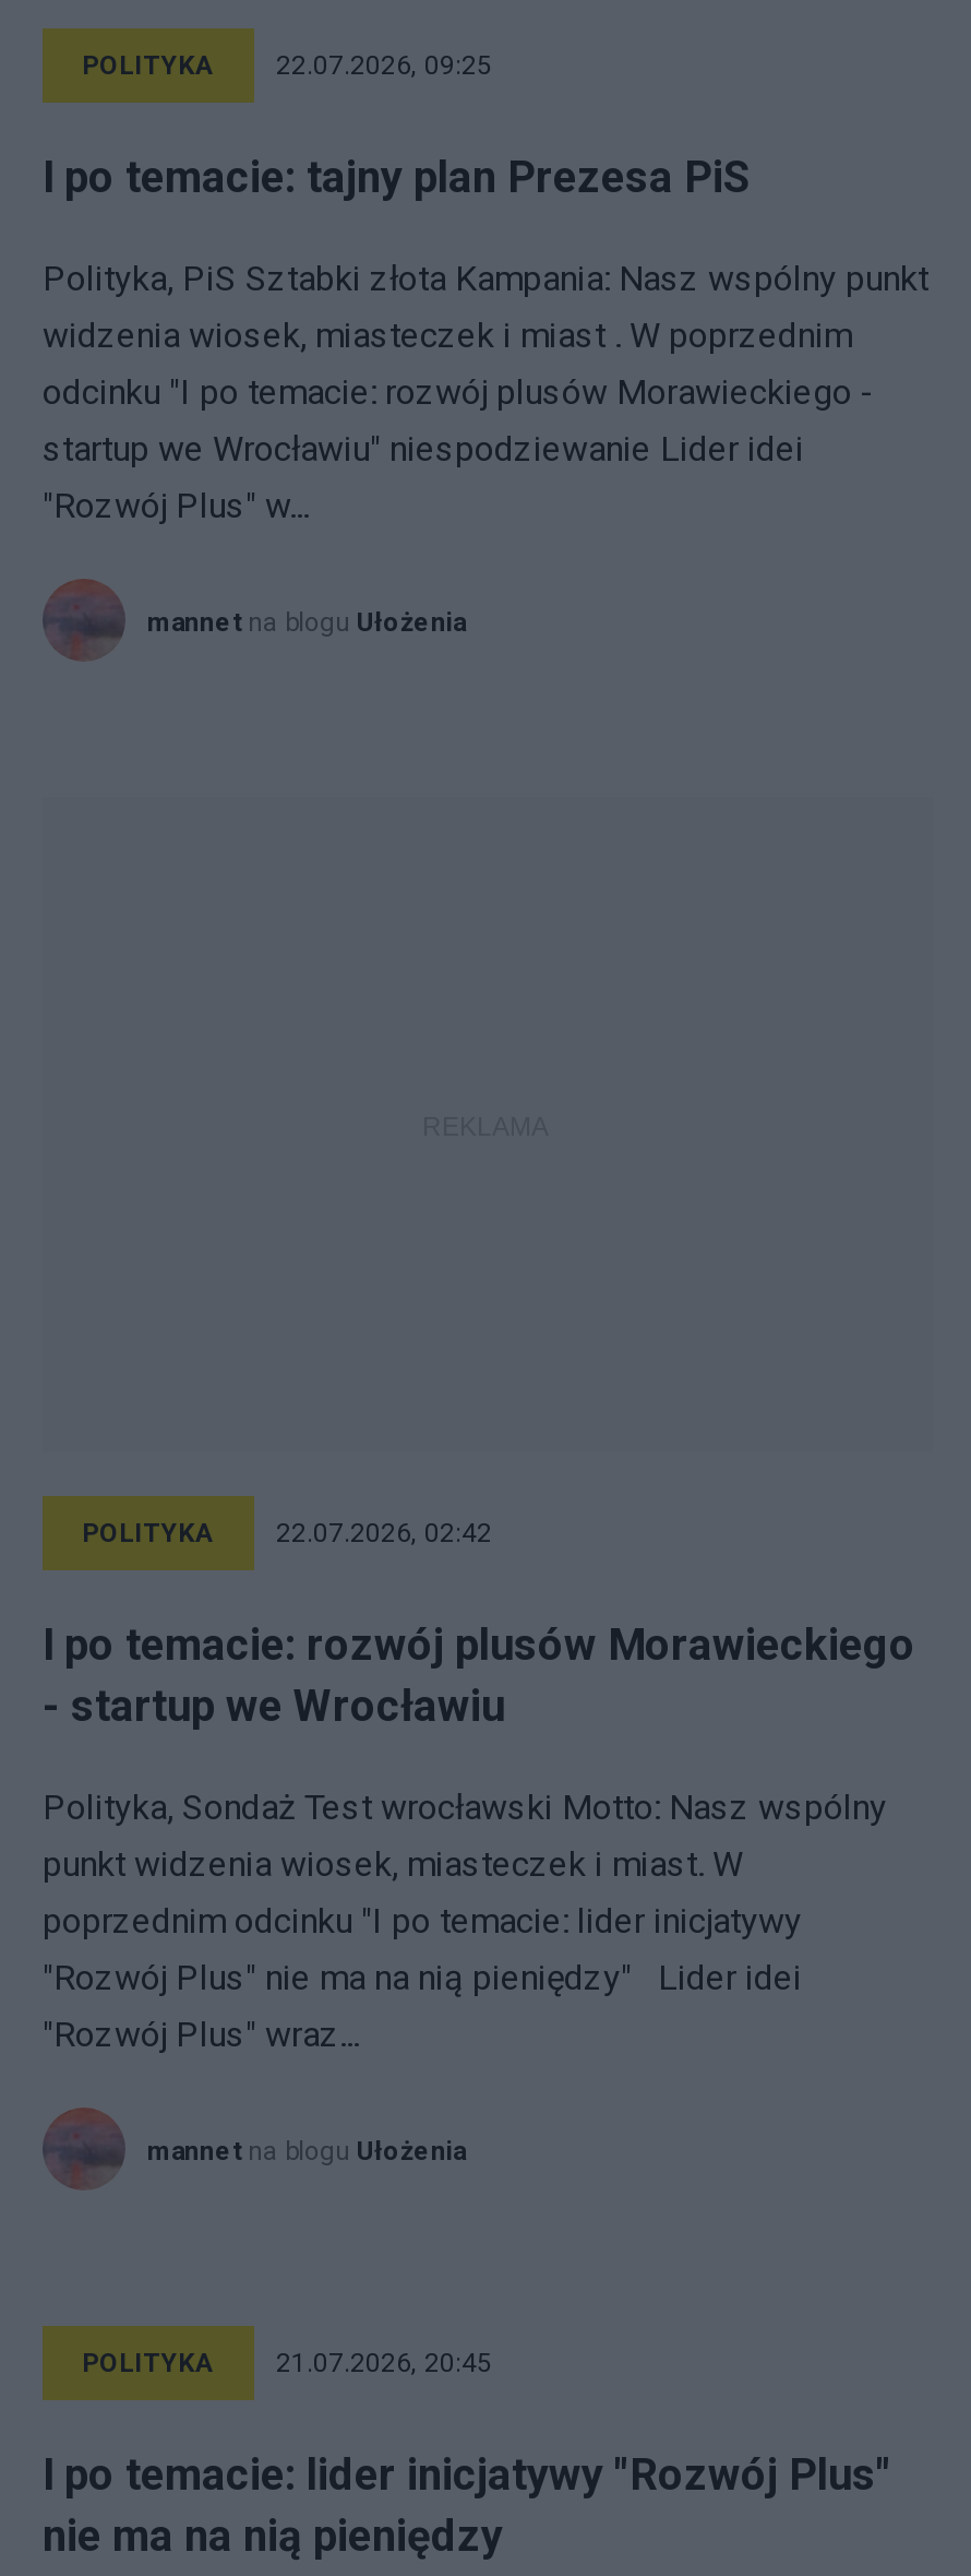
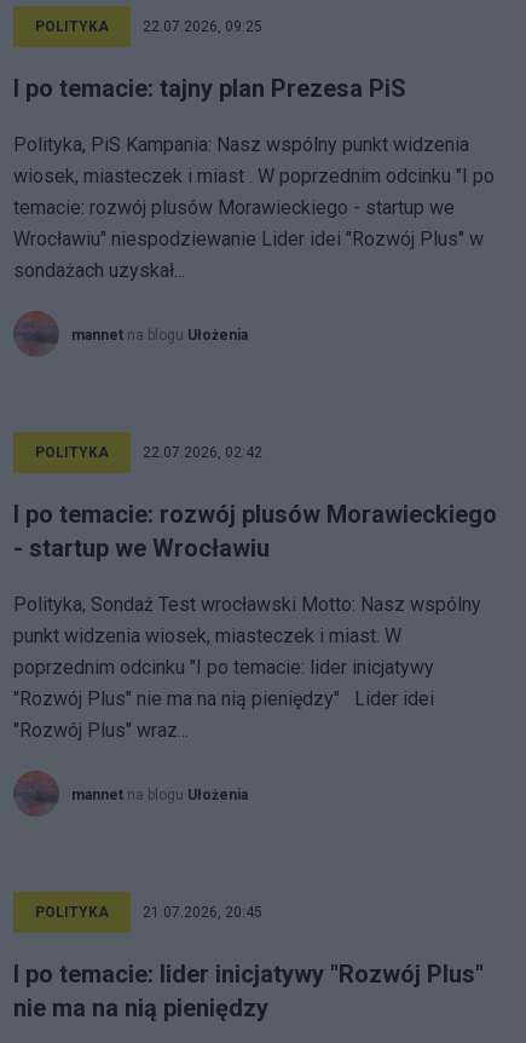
- Polityka, PiS Sztabki złota Kampania: Nasz wspólny punkt
- widzenia wiosek, miasteczek i miast . W poprzednim
- odcinku "I po temacie: rozwój plusów Morawieckiego -
- startup we Wrocławiu" niespodziewanie Lider idei
- "Rozwój Plus" w...
+ Polityka, PiS Kampania: Nasz wspólny punkt widzenia
+ wiosek, miasteczek i miast . W poprzednim odcinku "I po
+ temacie: rozwój plusów Morawieckiego - startup we
+ Wrocławiu" niespodziewanie Lider idei "Rozwój Plus" w
+ sondażach uzyskał...
